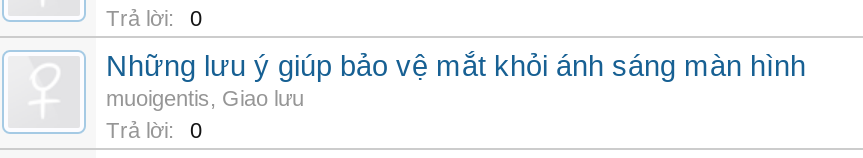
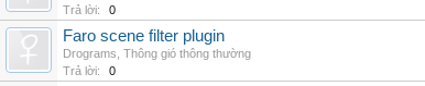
- Những lưu ý giúp bảo vệ mắt khỏi ánh sáng màn hình
- muoigentis, Giao lưu
+ Faro scene filter plugin
+ Drograms, Thông gió thông thường
